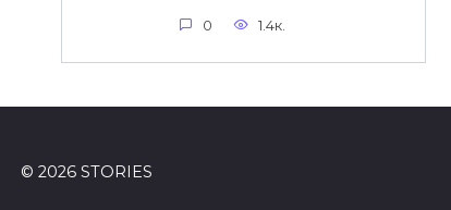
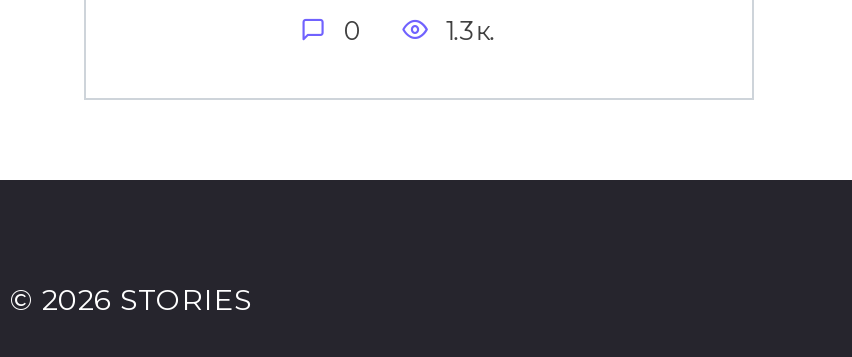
- 1.4к.
+ 1.3к.
